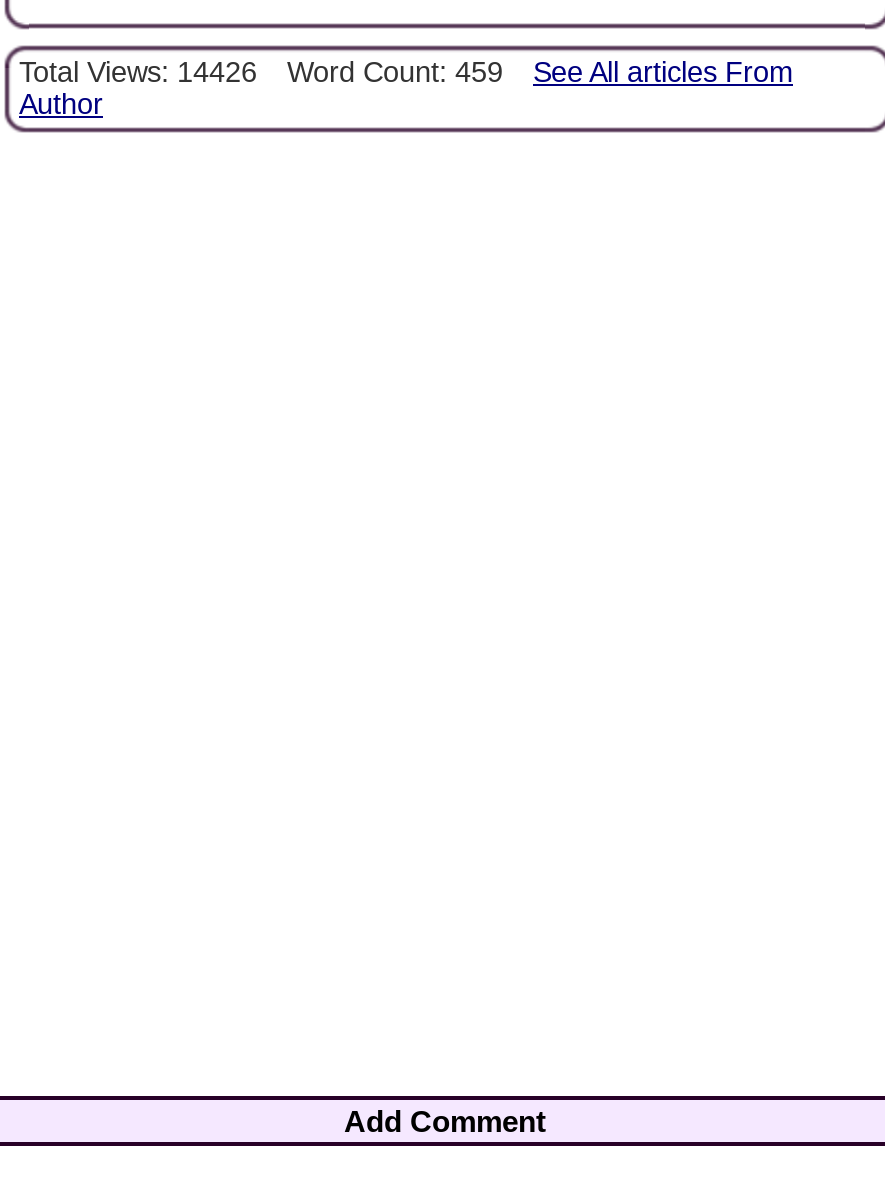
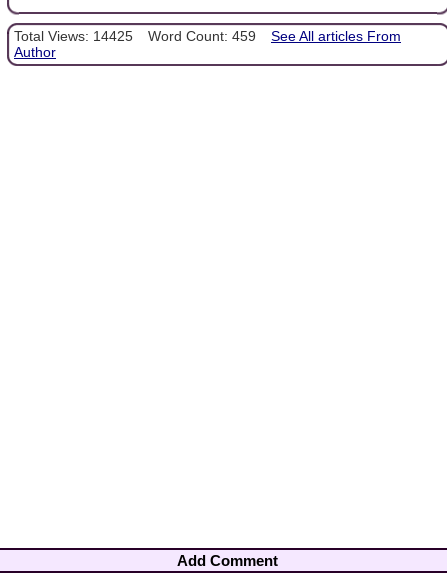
- Total Views: 14426 Word Count: 459 See All articles From
+ Total Views: 14425 Word Count: 459 See All articles From
